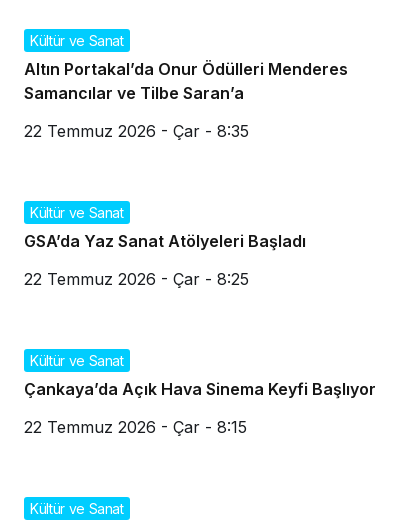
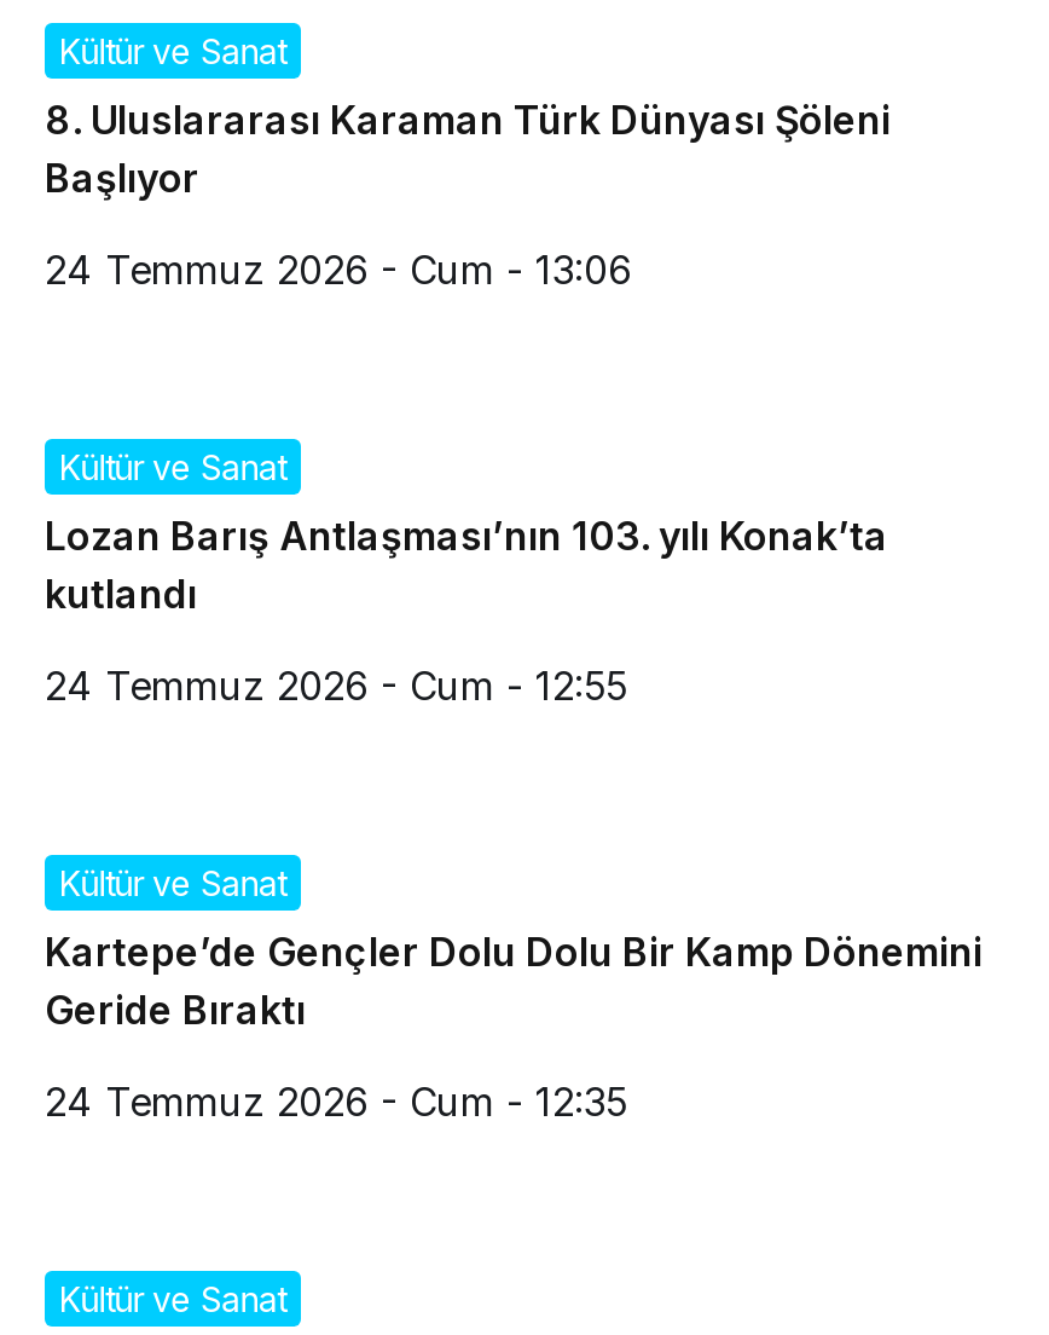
- Altın Portakal’da Onur Ödülleri Menderes
- Samancılar ve Tilbe Saran’a
+ 8. Uluslararası Karaman Türk Dünyası Şöleni
+ Başlıyor

- 22 Temmuz 2026 - Çar - 8:35
+ 24 Temmuz 2026 - Cum - 13:06

- GSA’da Yaz Sanat Atölyeleri Başladı
+ Lozan Barış Antlaşması’nın 103. yılı Konak’ta
+ kutlandı

- 22 Temmuz 2026 - Çar - 8:25
+ 24 Temmuz 2026 - Cum - 12:55

- Çankaya’da Açık Hava Sinema Keyfi Başlıyor
+ Kartepe’de Gençler Dolu Dolu Bir Kamp Dönemini
+ Geride Bıraktı

- 22 Temmuz 2026 - Çar - 8:15
+ 24 Temmuz 2026 - Cum - 12:35
